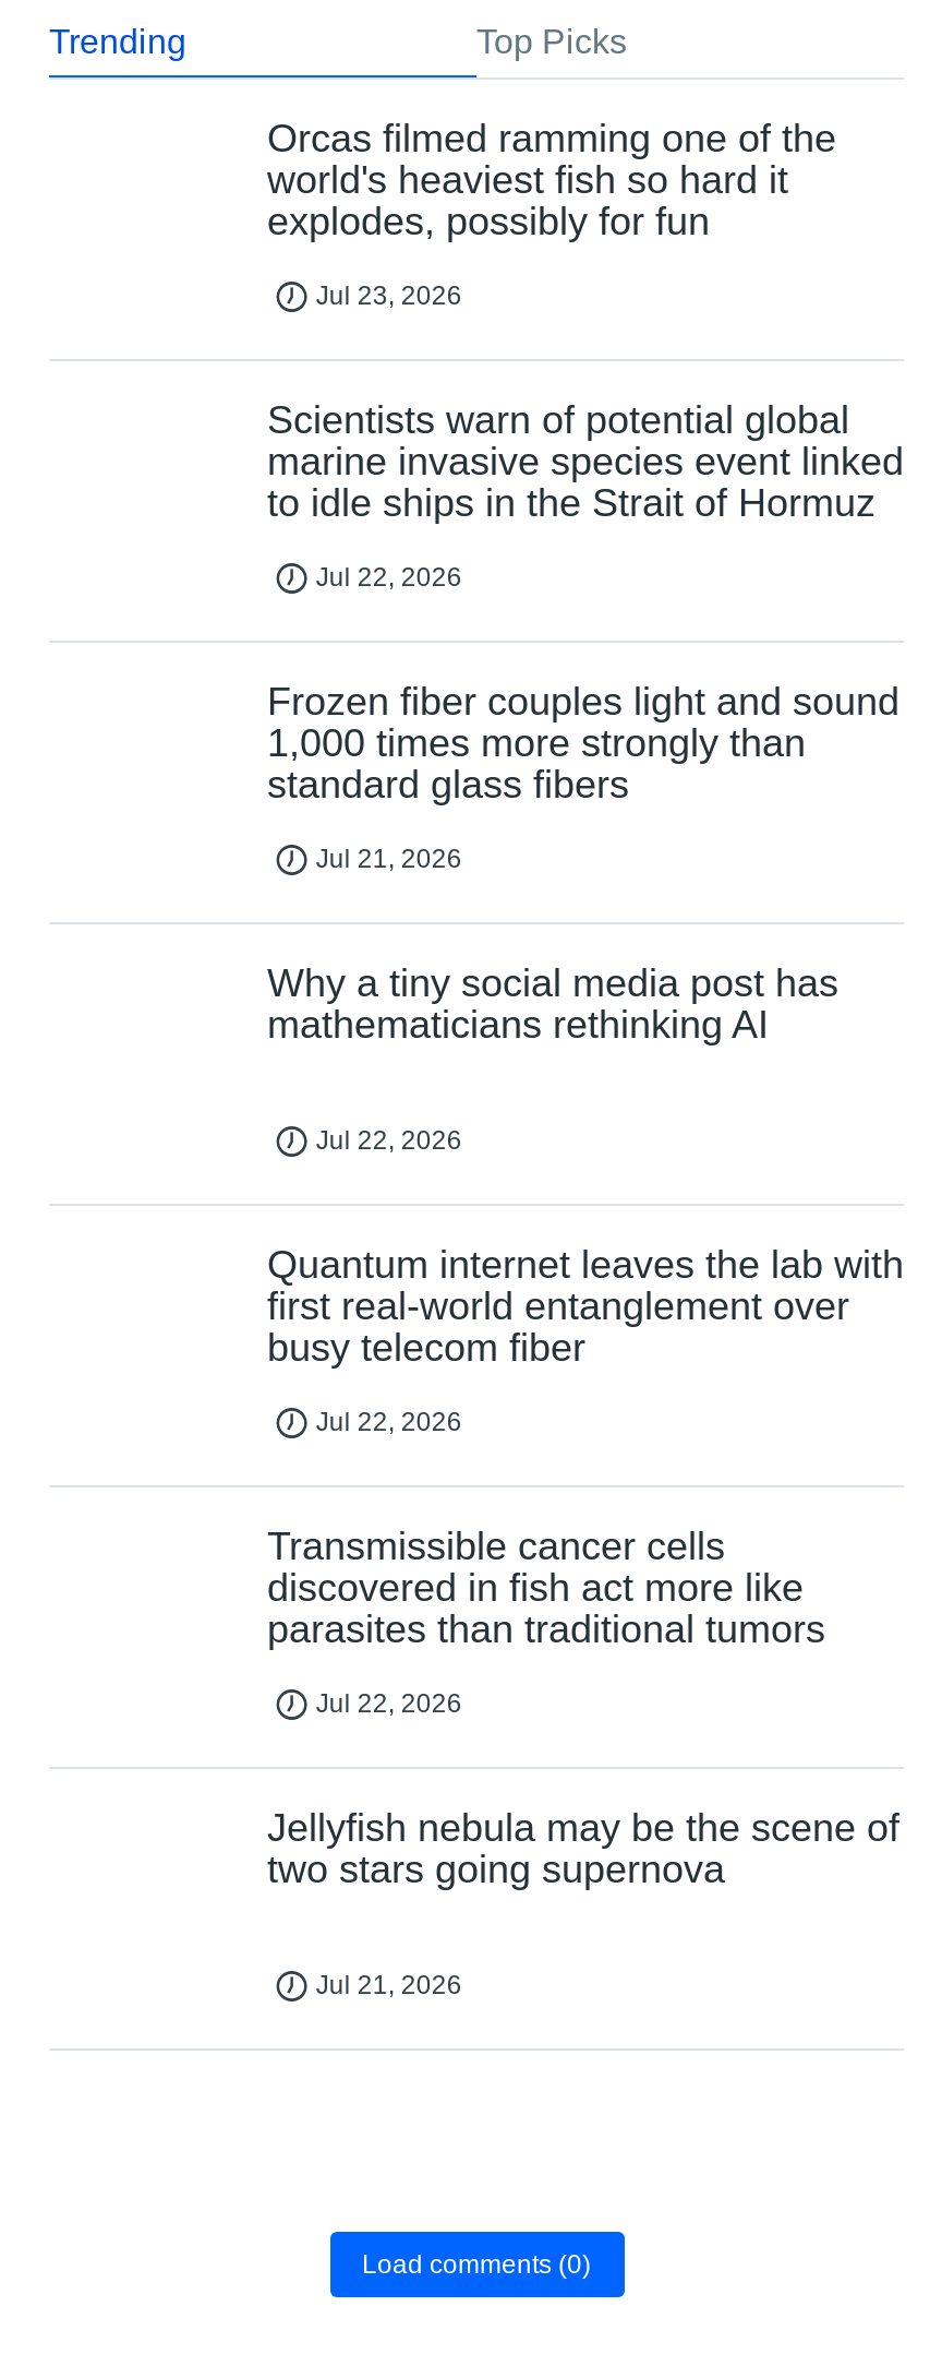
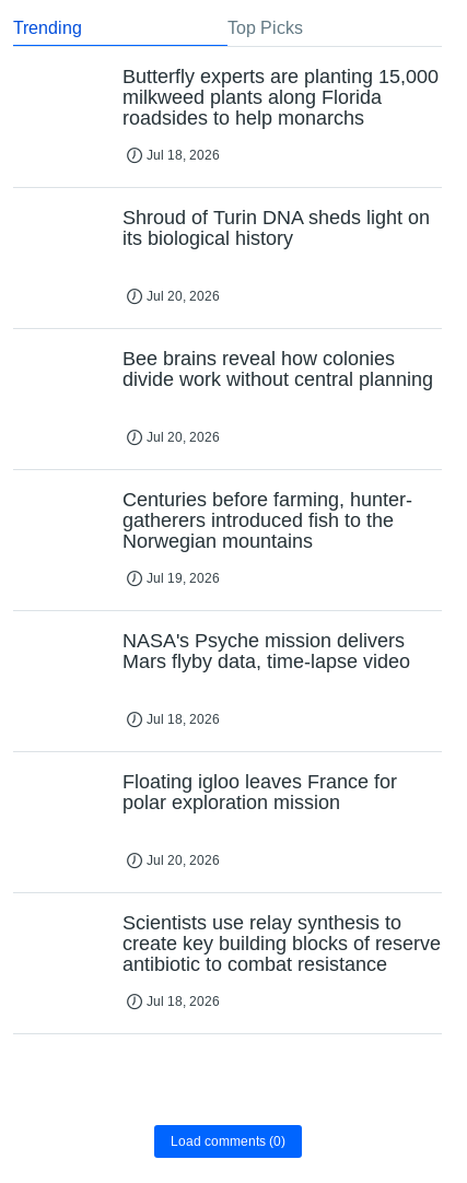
- Orcas filmed ramming one of the
- world's heaviest fish so hard it
- explodes, possibly for fun
+ Butterfly experts are planting 15,000
+ milkweed plants along Florida
+ roadsides to help monarchs

- Jul 23, 2026
+ Jul 18, 2026

- Scientists warn of potential global
- marine invasive species event linked
- to idle ships in the Strait of Hormuz
+ Shroud of Turin DNA sheds light on
+ its biological history

- Jul 22, 2026
+ Jul 20, 2026

- Frozen fiber couples light and sound
- 1,000 times more strongly than
- standard glass fibers
+ Bee brains reveal how colonies
+ divide work without central planning

- Jul 21, 2026
+ Jul 20, 2026

- Why a tiny social media post has
- mathematicians rethinking AI
+ Centuries before farming, hunter-
+ gatherers introduced fish to the
+ Norwegian mountains

- Jul 22, 2026
+ Jul 19, 2026

- Quantum internet leaves the lab with
- first real-world entanglement over
- busy telecom fiber
+ NASA's Psyche mission delivers
+ Mars flyby data, time-lapse video

- Jul 22, 2026
+ Jul 18, 2026

- Transmissible cancer cells
- discovered in fish act more like
- parasites than traditional tumors
+ Floating igloo leaves France for
+ polar exploration mission

- Jul 22, 2026
+ Jul 20, 2026

- Jellyfish nebula may be the scene of
- two stars going supernova
+ Scientists use relay synthesis to
+ create key building blocks of reserve
+ antibiotic to combat resistance

- Jul 21, 2026
+ Jul 18, 2026
